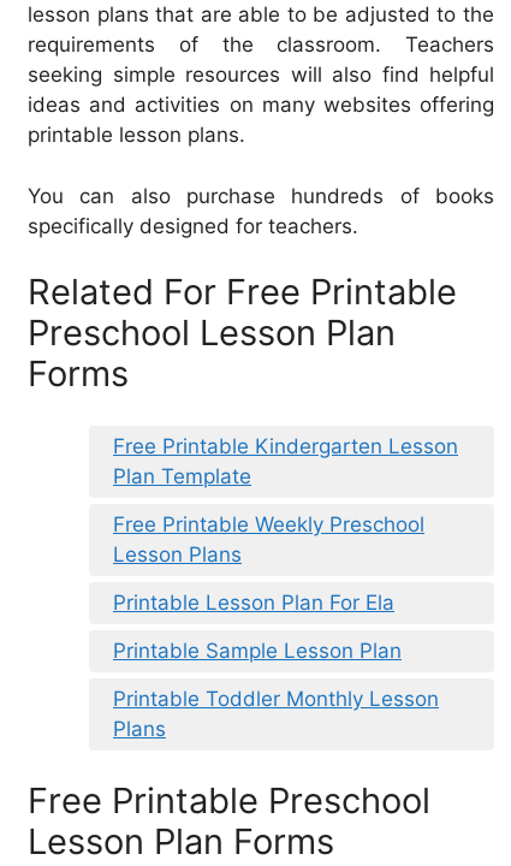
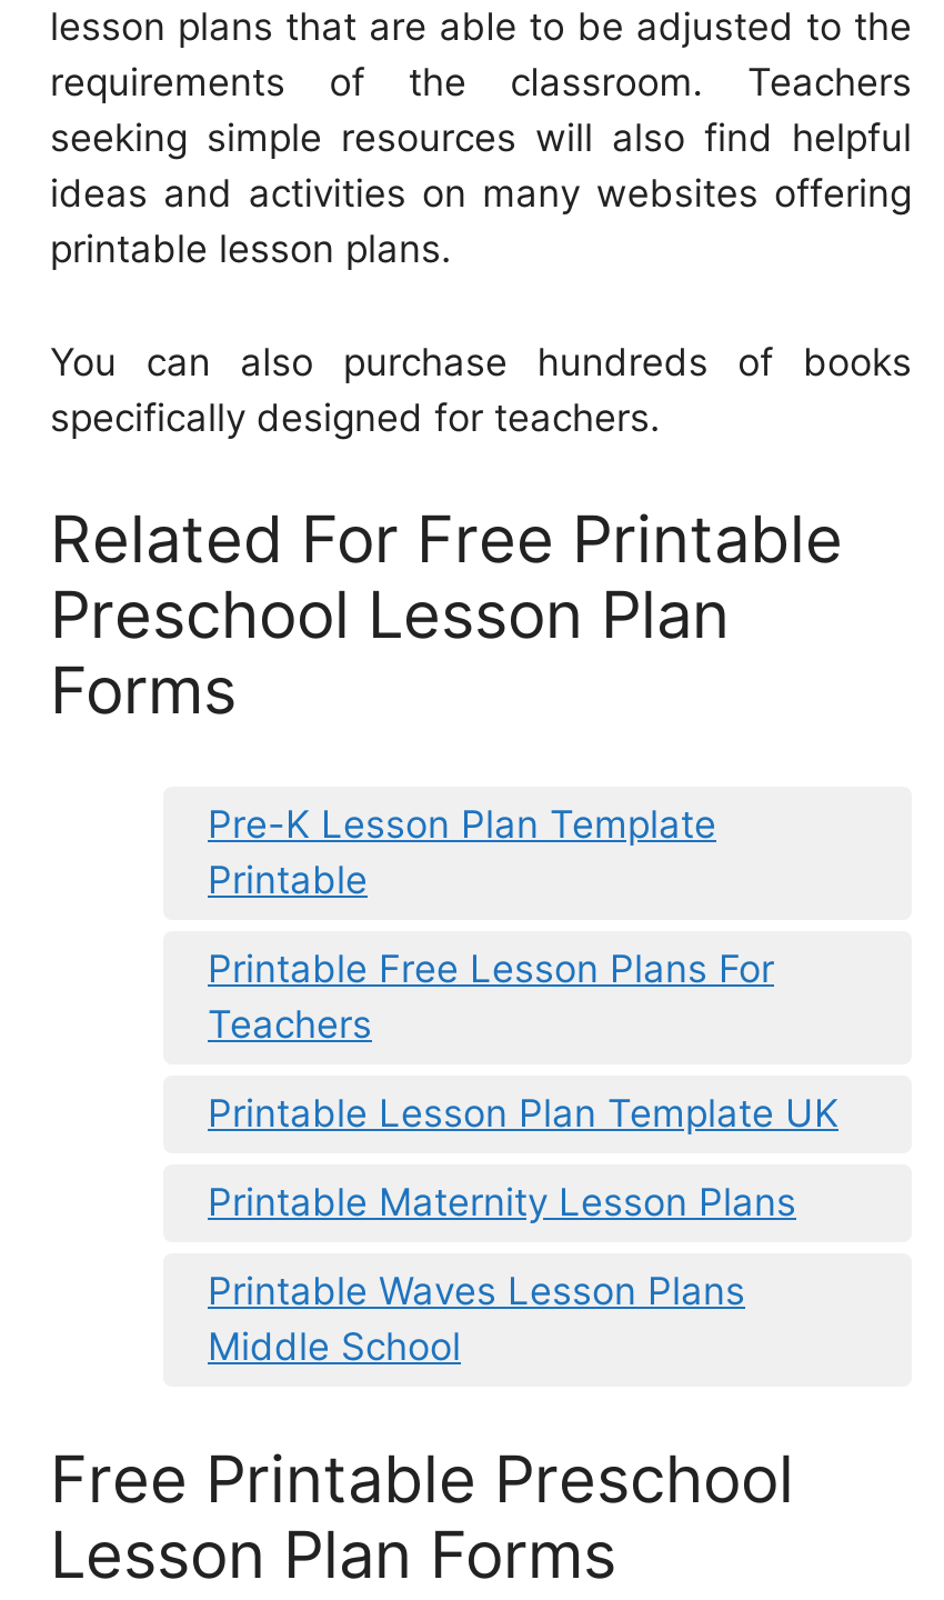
- Free Printable Kindergarten Lesson
- Plan Template
+ Pre-K Lesson Plan Template
+ Printable

- Free Printable Weekly Preschool
- Lesson Plans
+ Printable Free Lesson Plans For
+ Teachers

- Printable Lesson Plan For Ela
+ Printable Lesson Plan Template UK

- Printable Sample Lesson Plan
+ Printable Maternity Lesson Plans

- Printable Toddler Monthly Lesson
- Plans
+ Printable Waves Lesson Plans
+ Middle School
